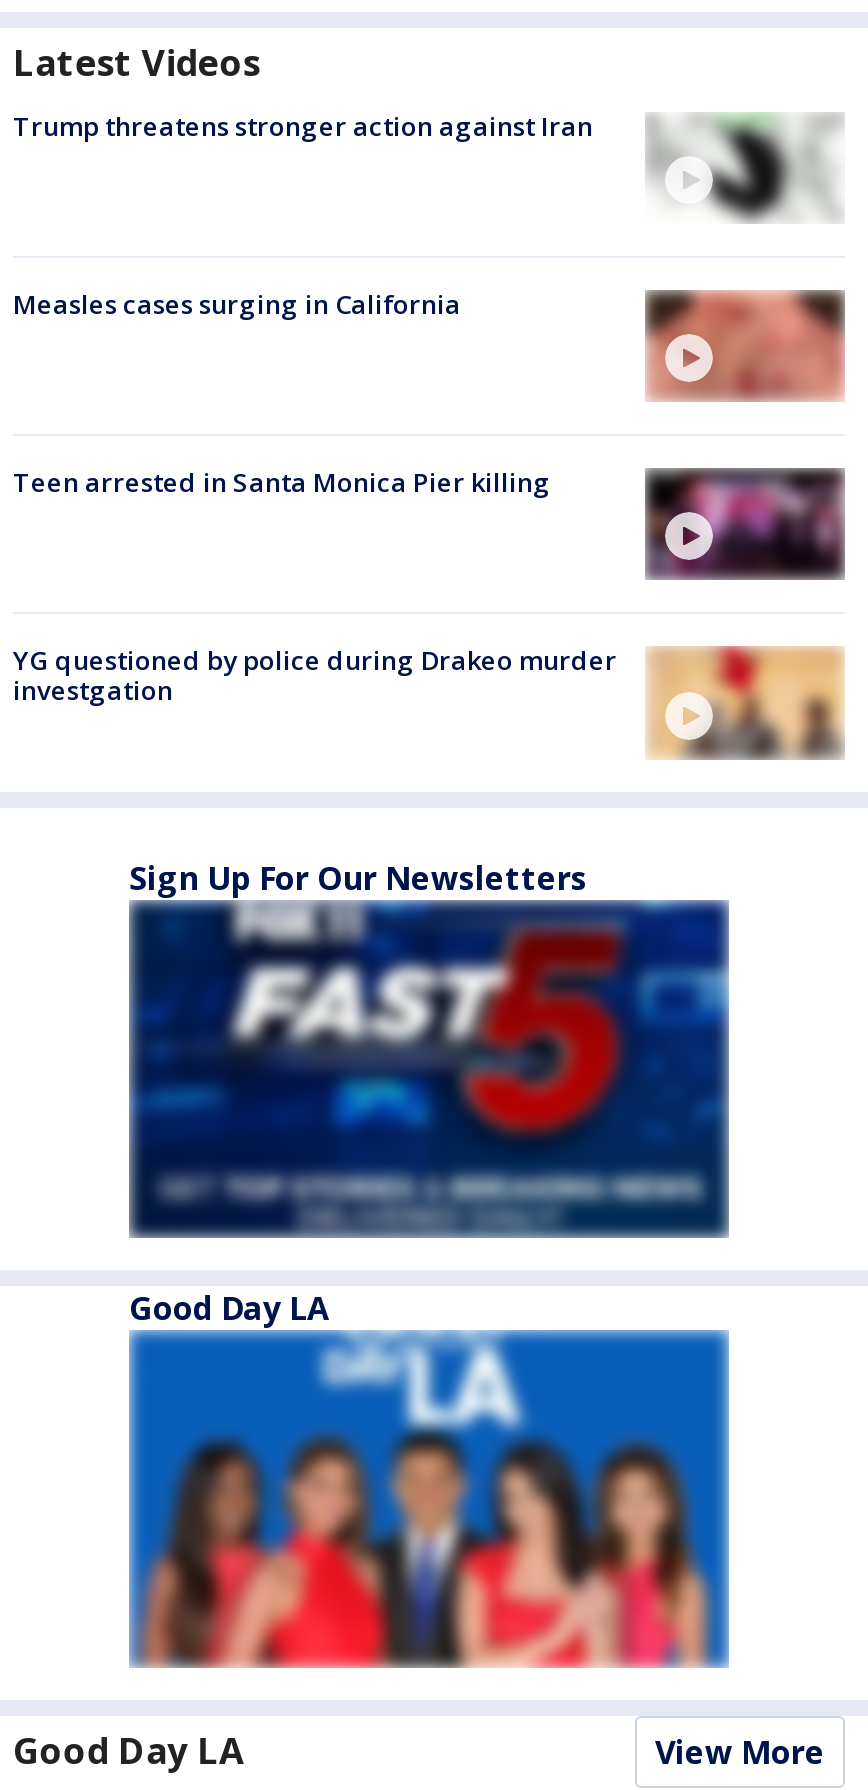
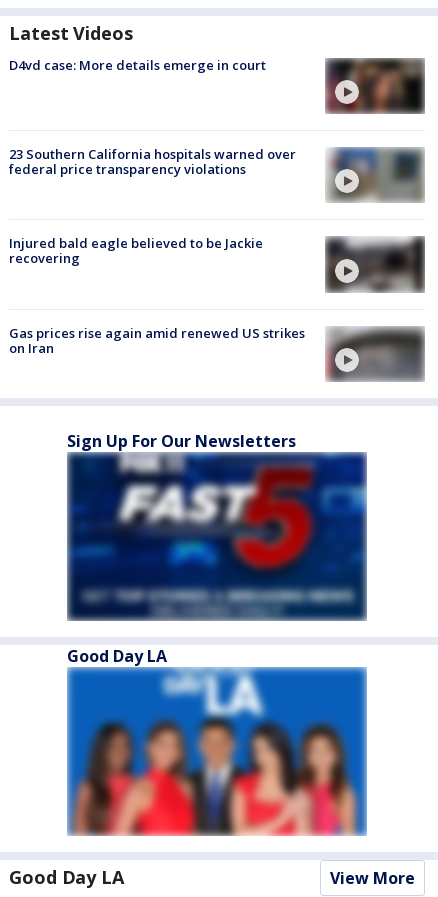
- Trump threatens stronger action against Iran
+ D4vd case: More details emerge in court

- [image]
+ [image]

- Measles cases surging in California
+ 23 Southern California hospitals warned over
+ federal price transparency violations

- [image]
+ [image]

- Teen arrested in Santa Monica Pier killing
+ Injured bald eagle believed to be Jackie
+ recovering

- [image]
+ [image]

- [image]
- YG questioned by police during Drakeo murder
- investgation
+ [image]
+ Gas prices rise again amid renewed US strikes
+ on Iran
